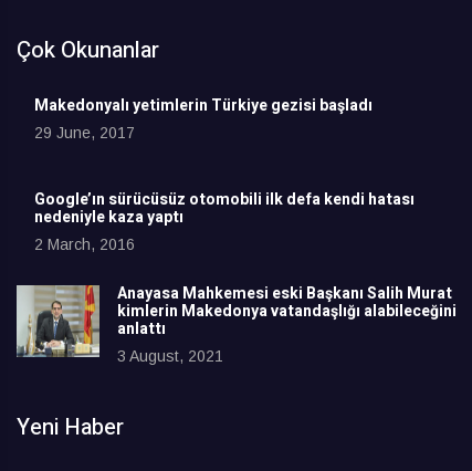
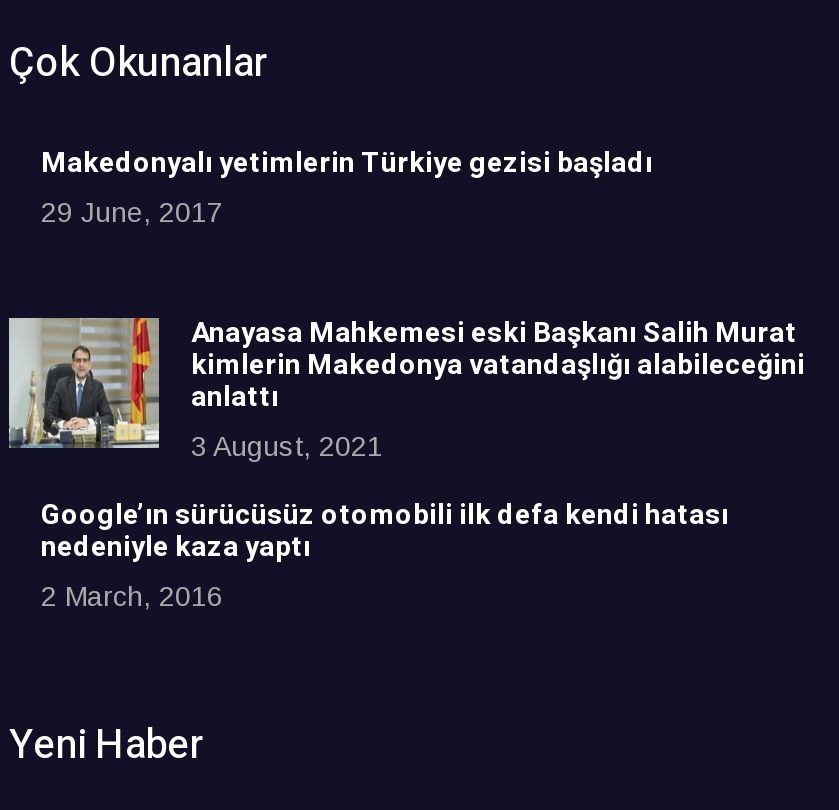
moved down: Google’ın sürücüsüz otomobili ilk defa kendi hatası | nedeniyle kaza yaptı | 2 March, 2016

moved up: [image] | Anayasa Mahkemesi eski Başkanı Salih Murat | kimlerin Makedonya vatandaşlığı alabileceğini | anlattı | 3 August, 2021
